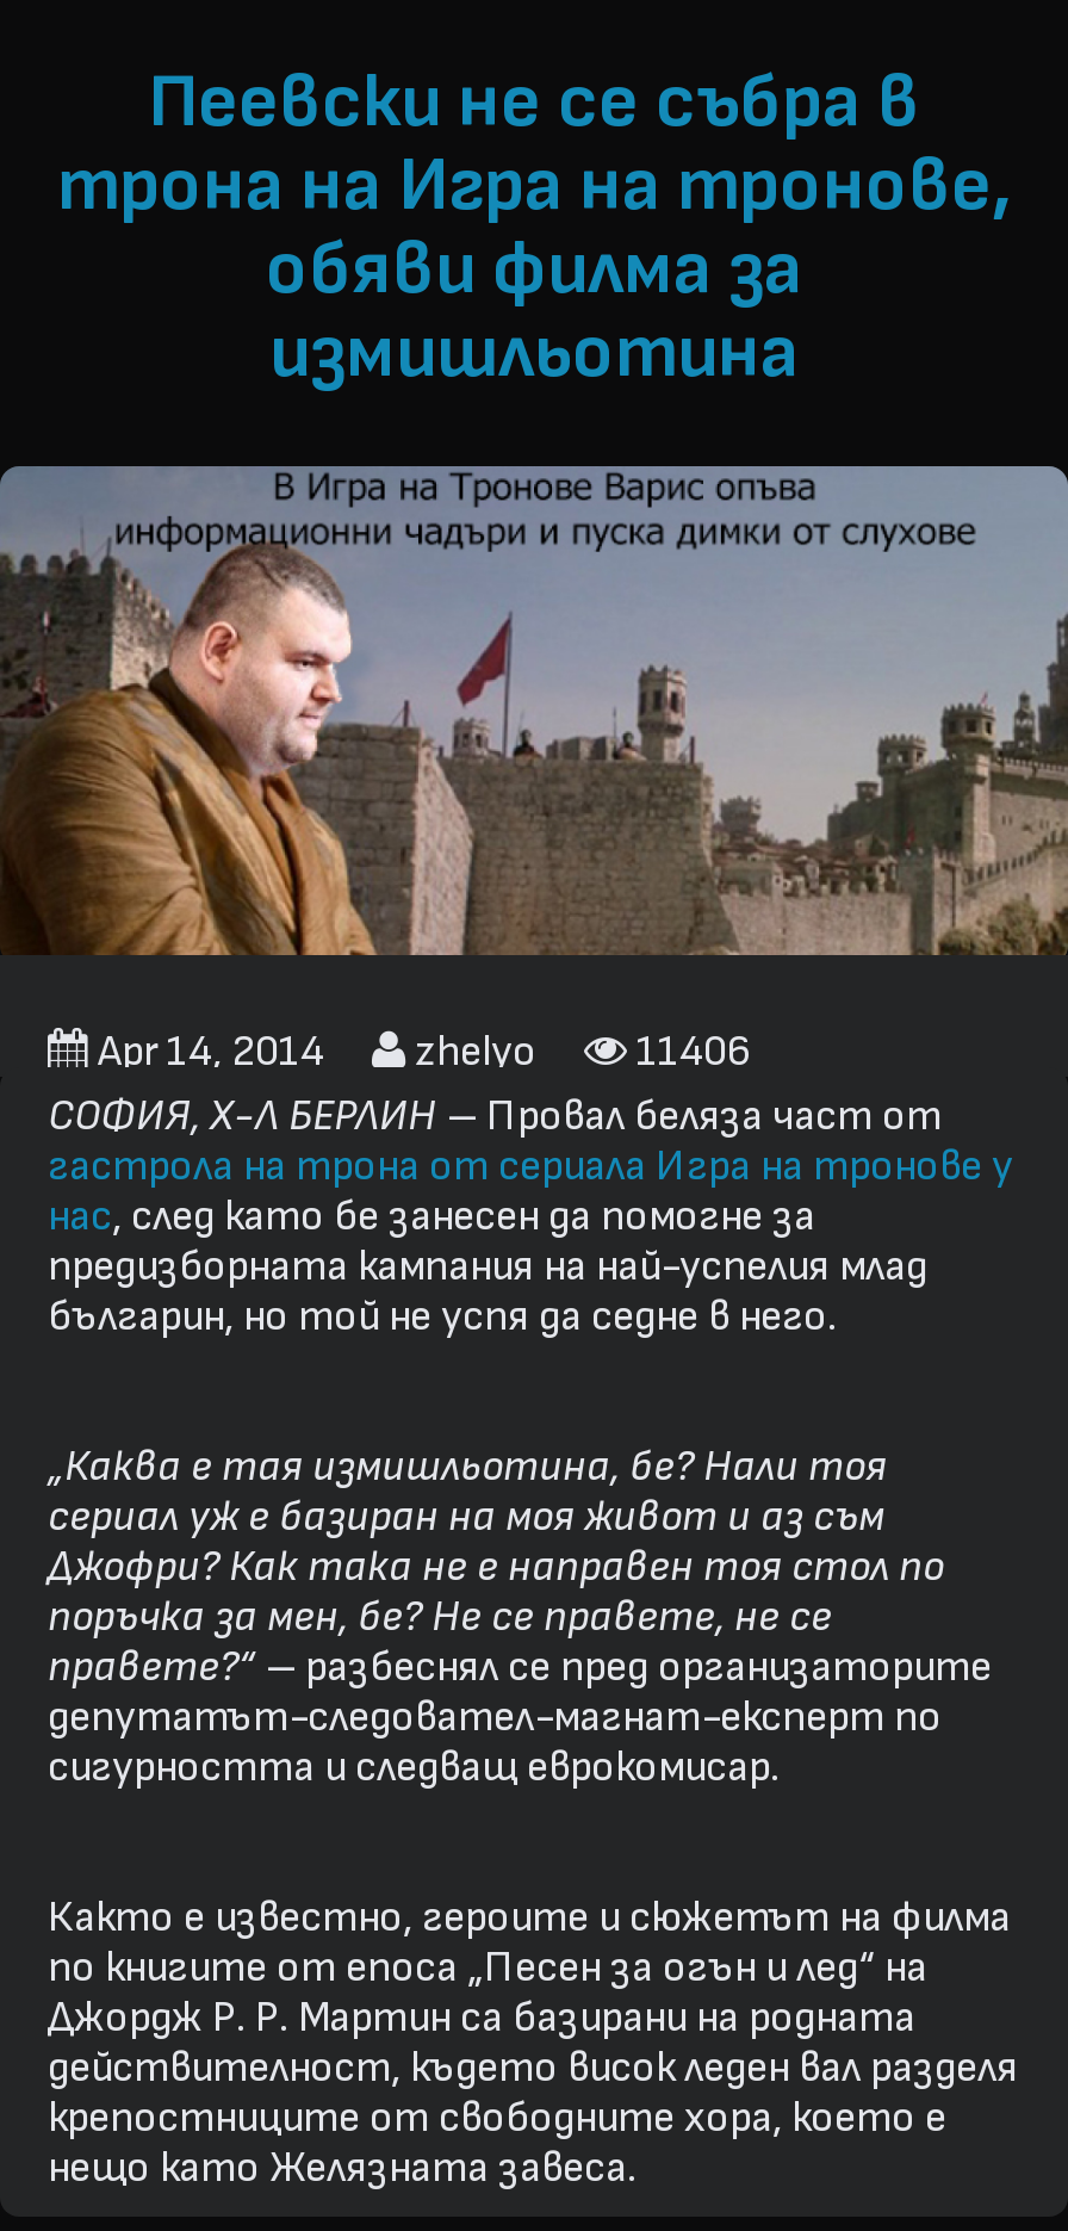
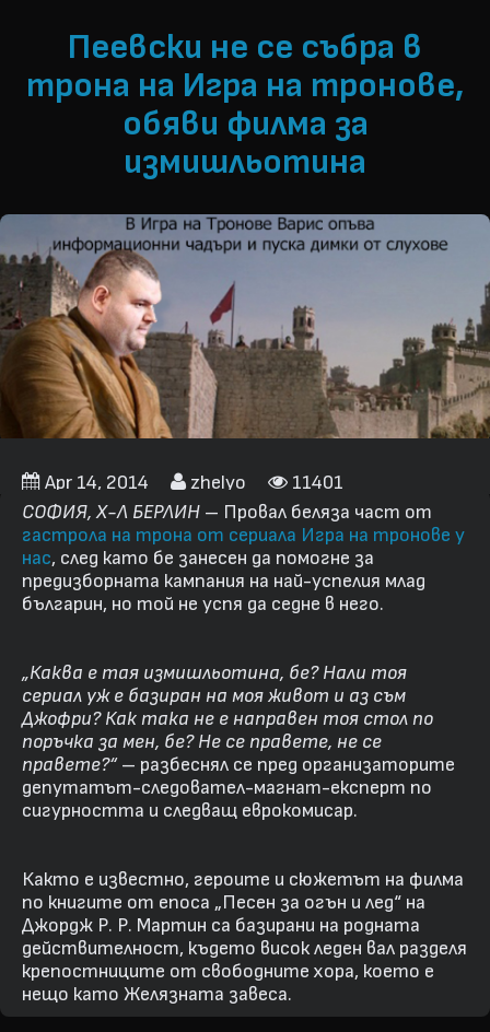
- Apr 14, 2014 zhelyo 11406
+ Apr 14, 2014 zhelyo 11401
